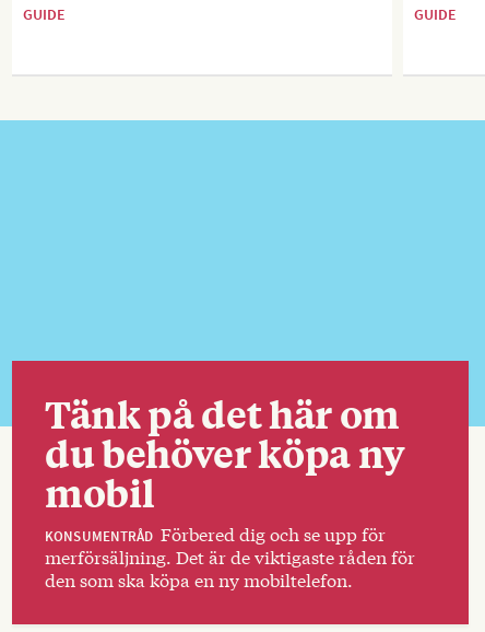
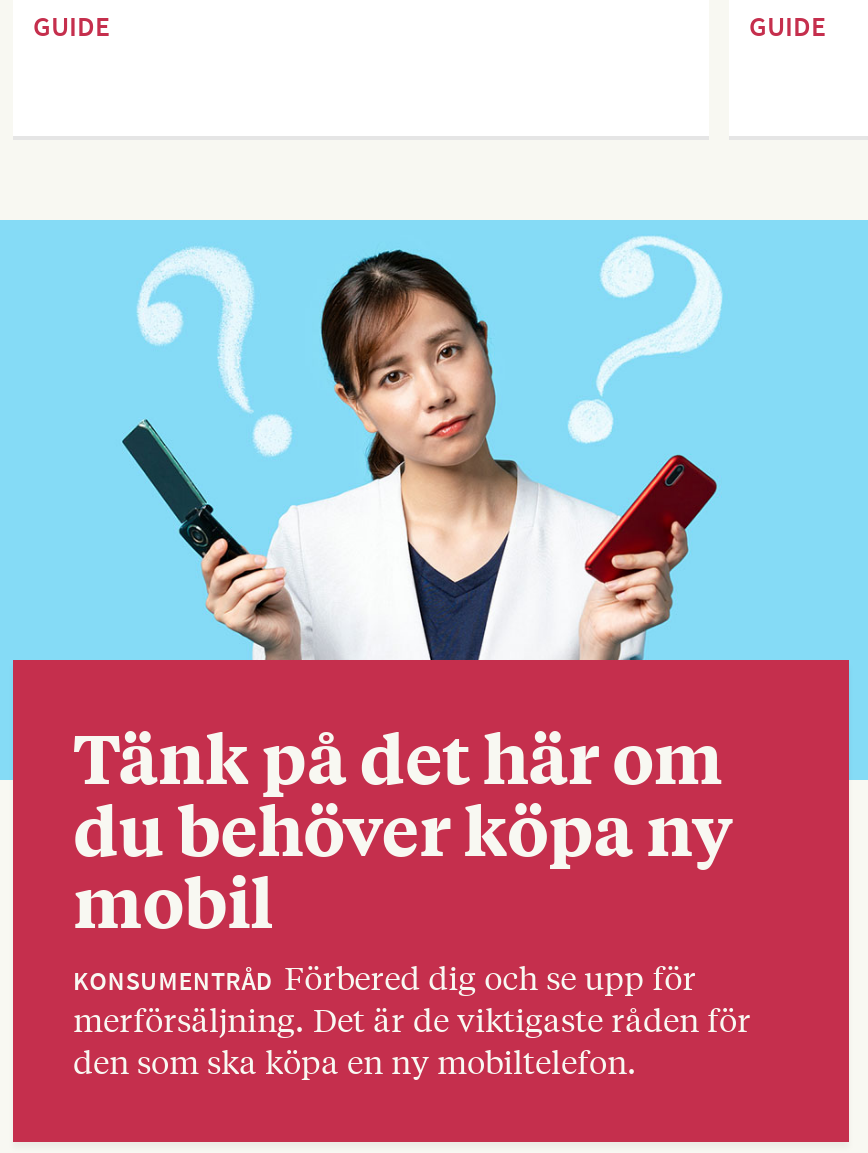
+ [image]
